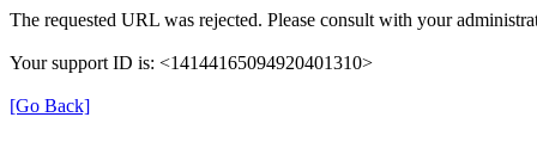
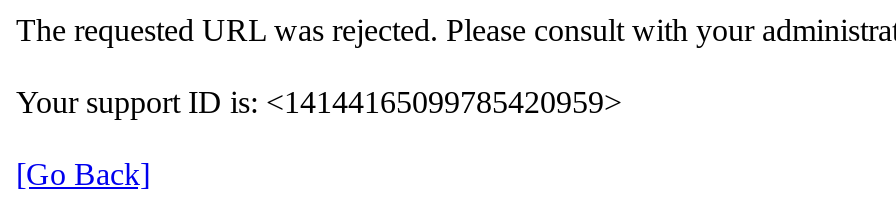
- Your support ID is: <14144165094920401310>
+ Your support ID is: <14144165099785420959>
